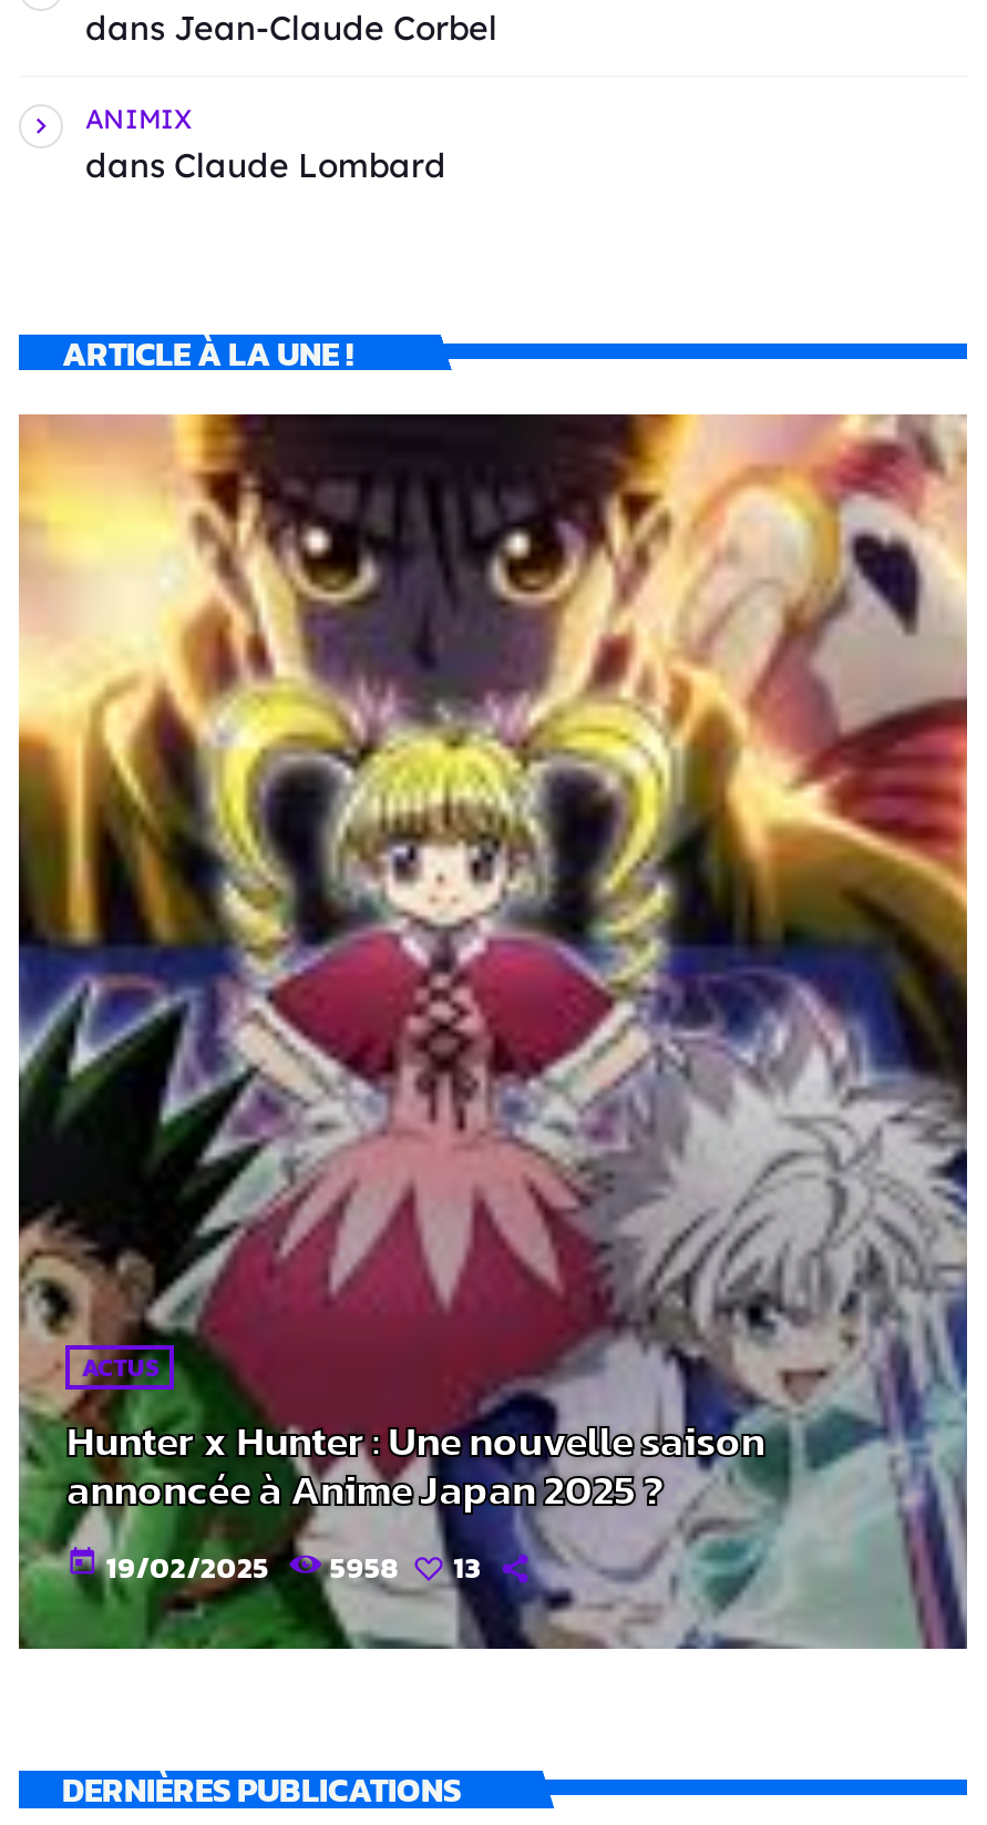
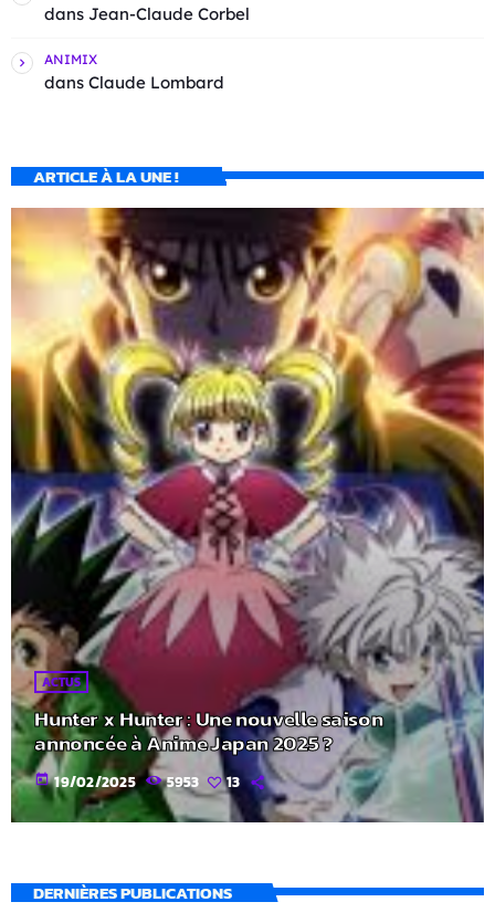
- 5958
+ 5953
